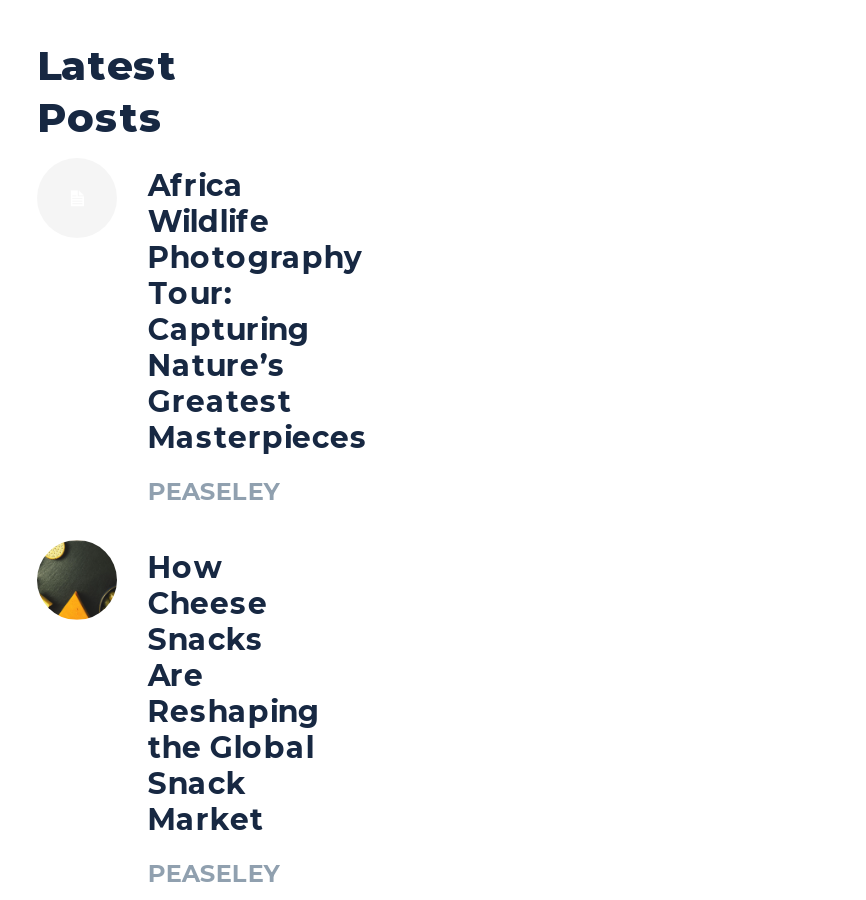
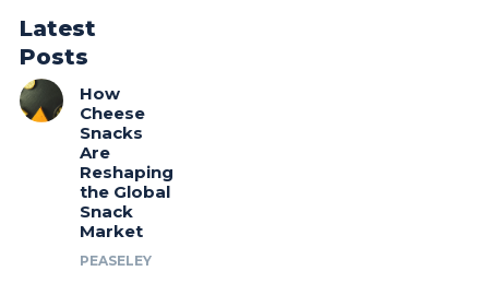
- Africa
- Wildlife
- Photography
- Tour:
- Capturing
- Nature’s
- Greatest
- Masterpieces
- PEASELEY
